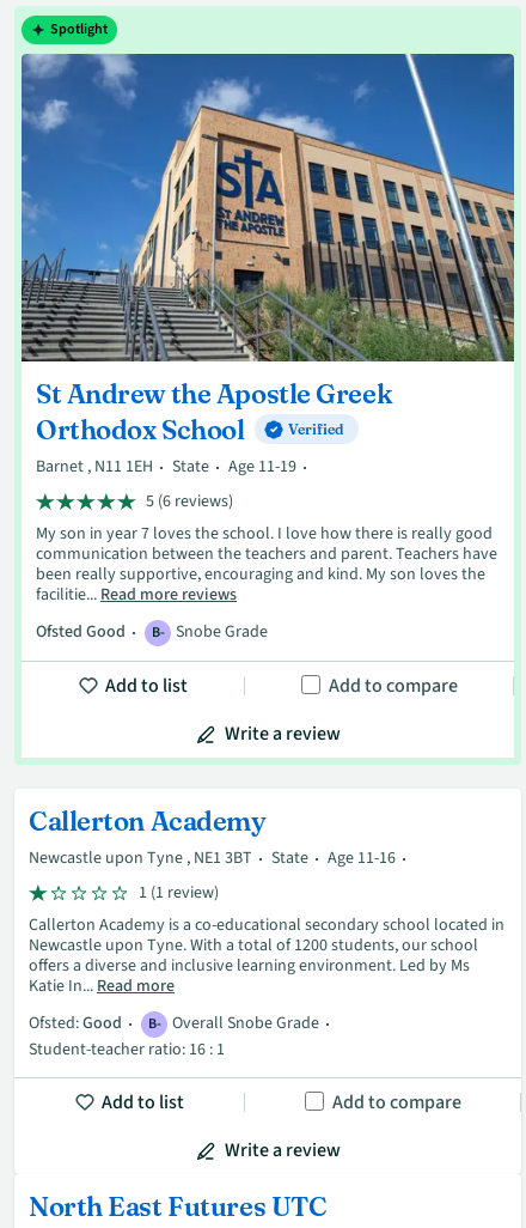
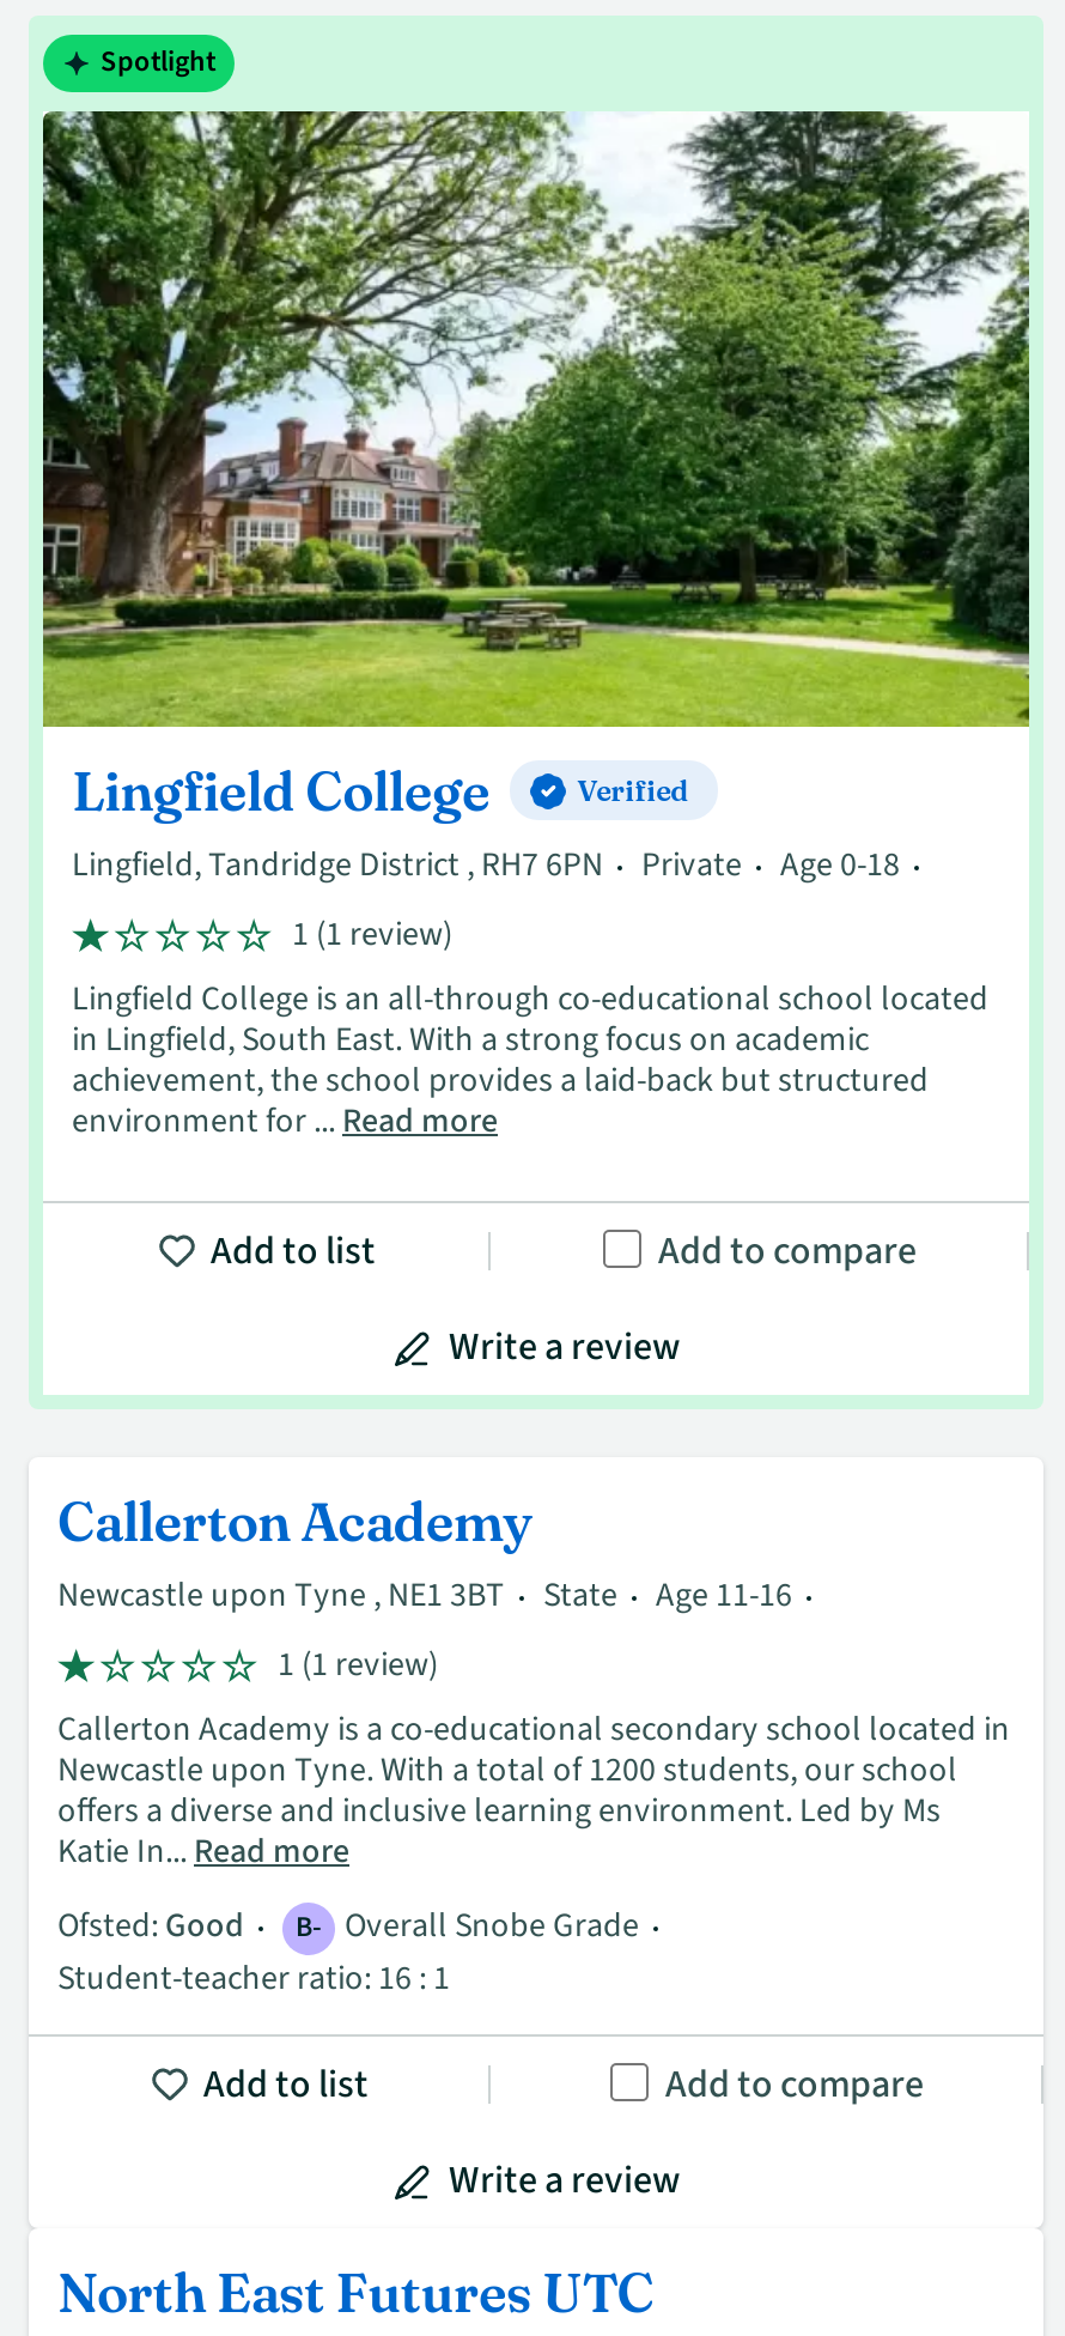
- [image]
- St Andrew the Apostle Greek
- Orthodox School
+ [image]
+ Lingfield College

- Barnet , N11 1EH
- State
- Age 11-19
- 5 (6 reviews)
- My son in year 7 loves the school. I love how there is really good
- communication between the teachers and parent. Teachers have
- been really supportive, encouraging and kind. My son loves the
- facilitie... Read more reviews
- Ofsted Good
- B- Snobe Grade
+ Lingfield, Tandridge District , RH7 6PN
+ Private
+ Age 0-18
+ 1 (1 review)
+ Lingfield College is an all-through co-educational school located
+ in Lingfield, South East. With a strong focus on academic
+ achievement, the school provides a laid-back but structured
+ environment for ... Read more
